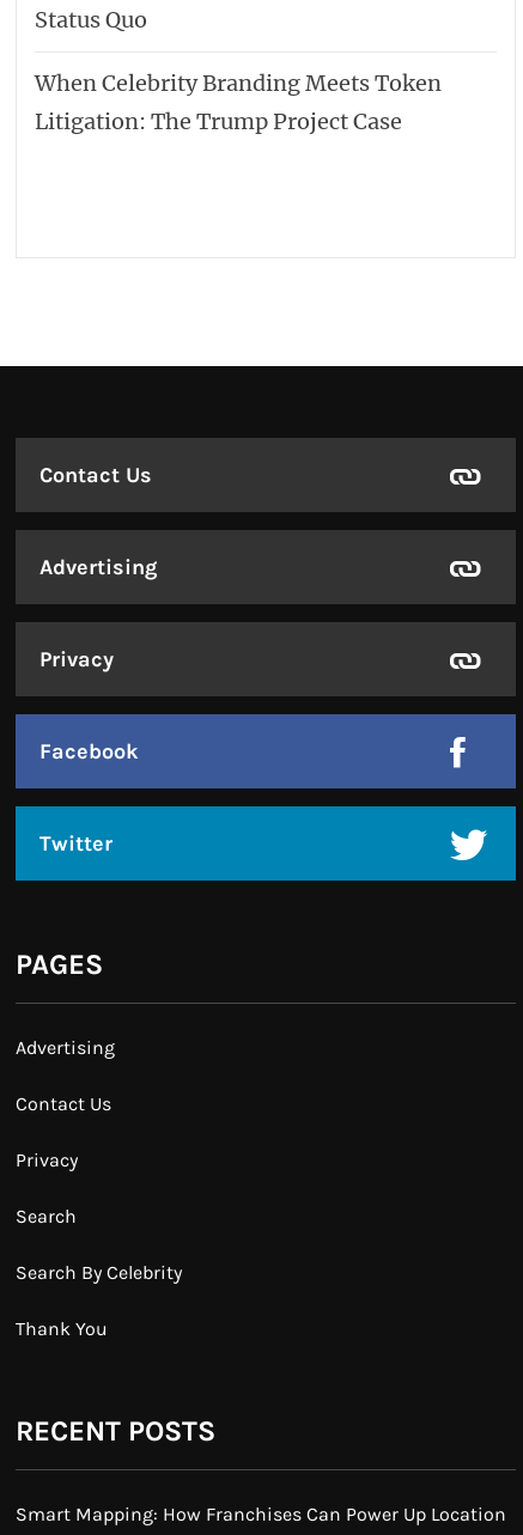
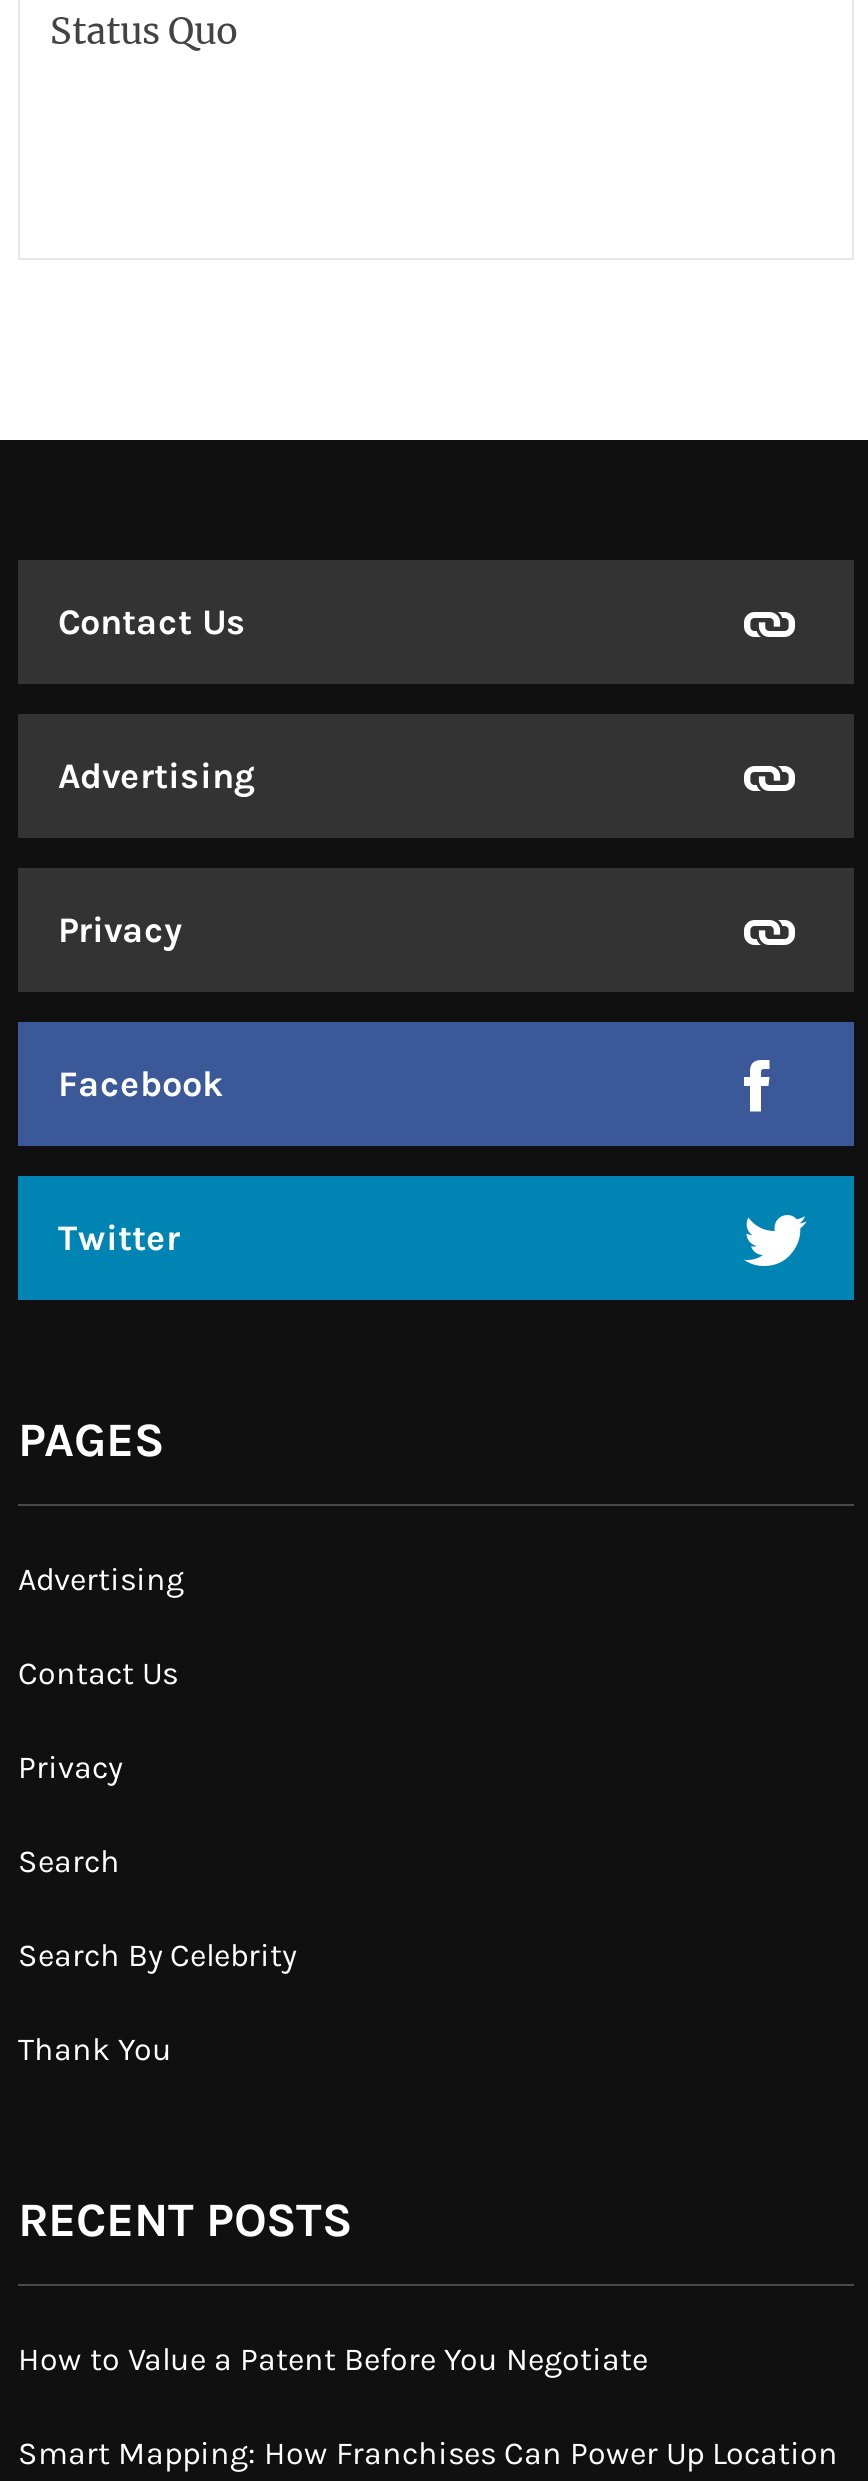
- When Celebrity Branding Meets Token
- Litigation: The Trump Project Case

moved up: Contact Us | Advertising | Privacy | ... | Thank You | RECENT POSTS

+ How to Value a Patent Before You Negotiate
